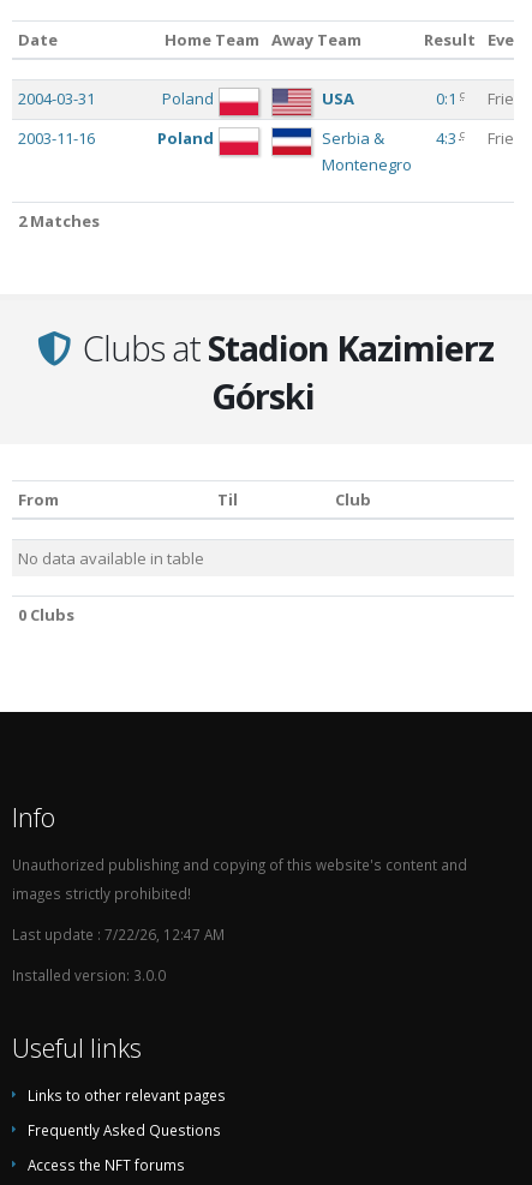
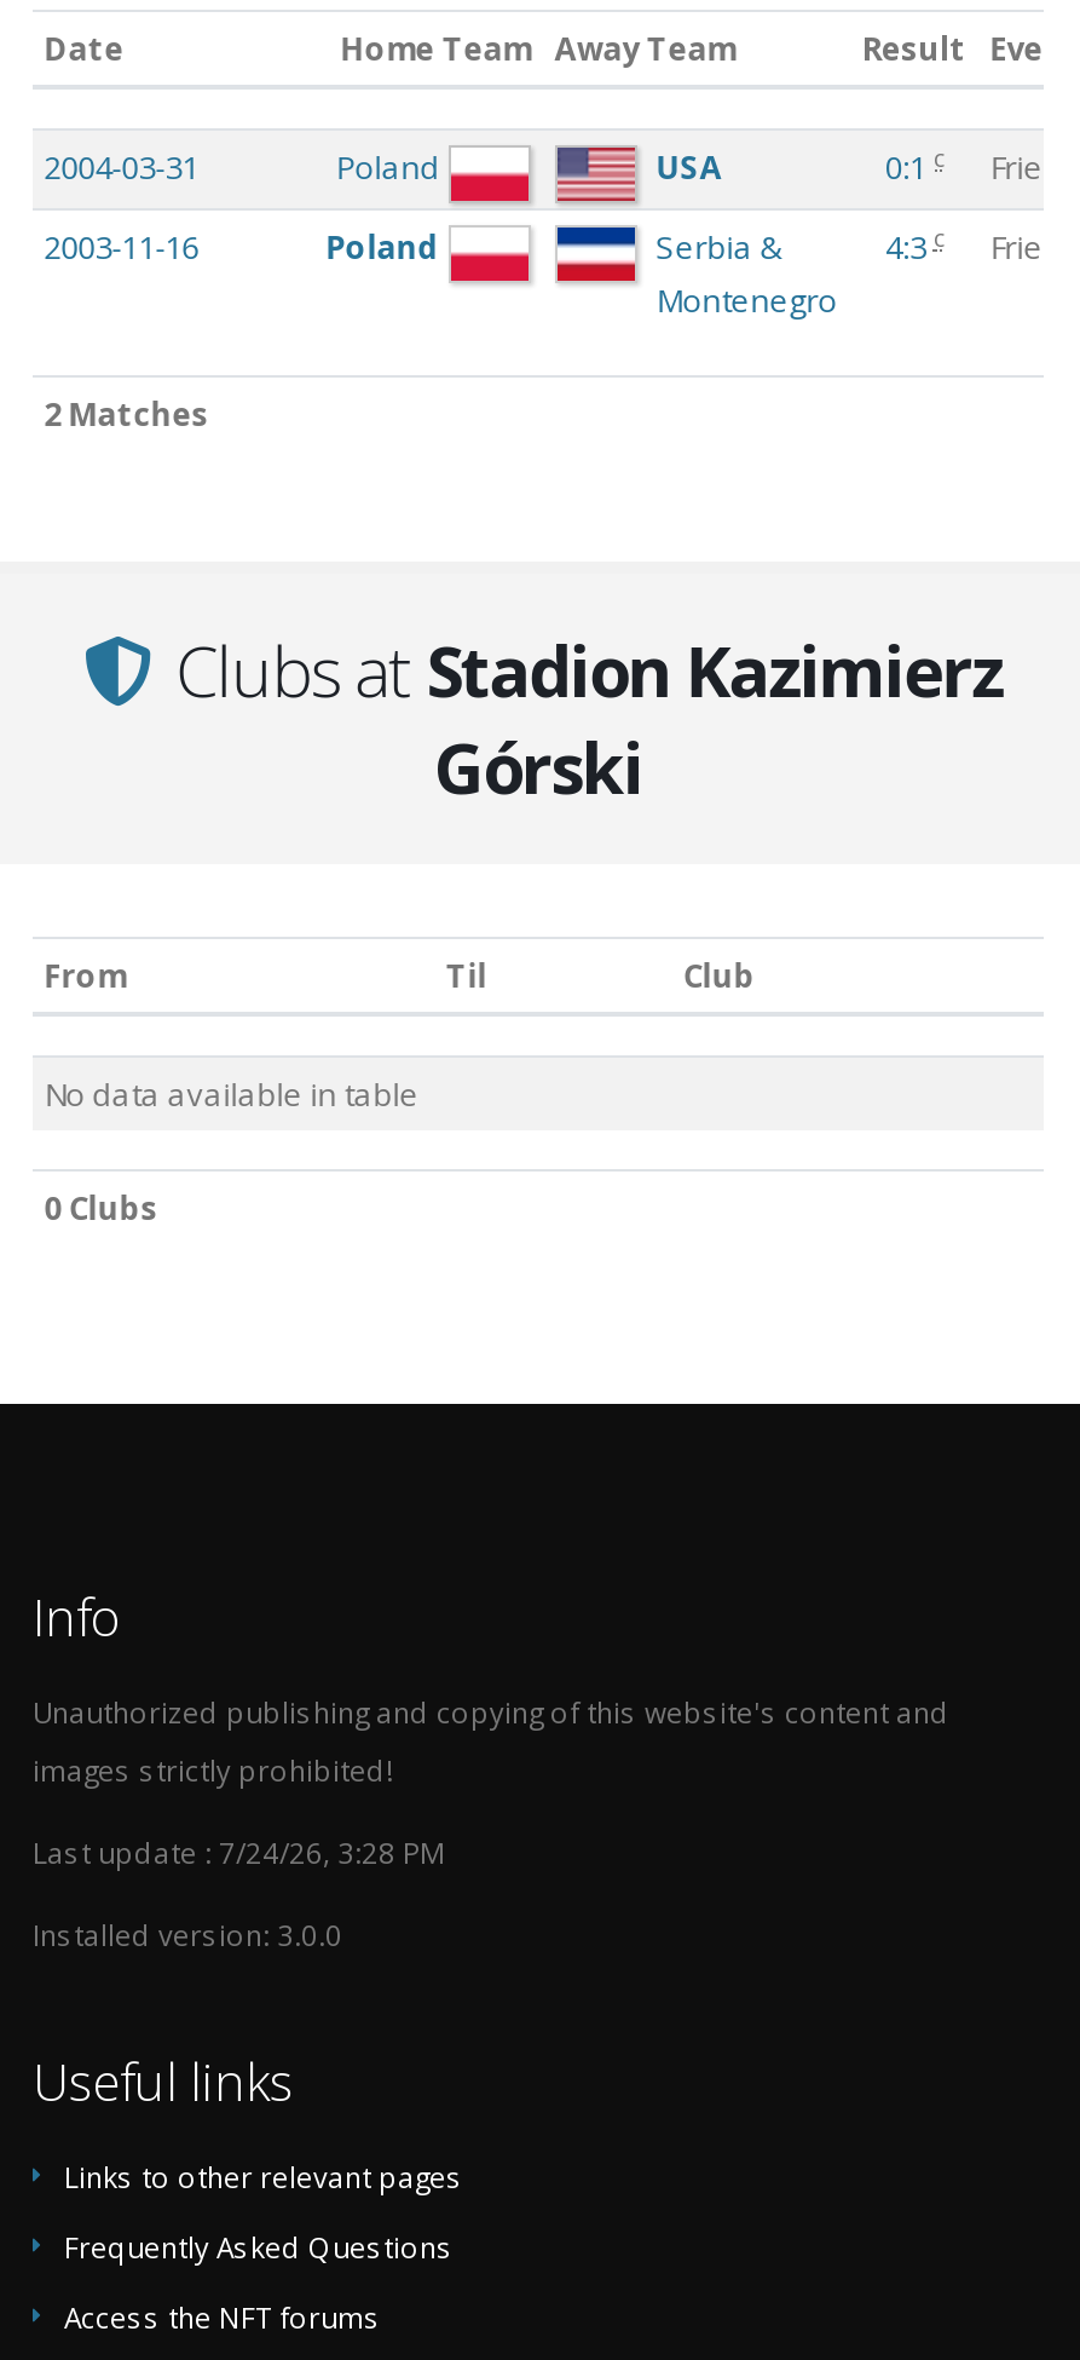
- Last update : 7/22/26, 12:47 AM
+ Last update : 7/24/26, 3:28 PM
